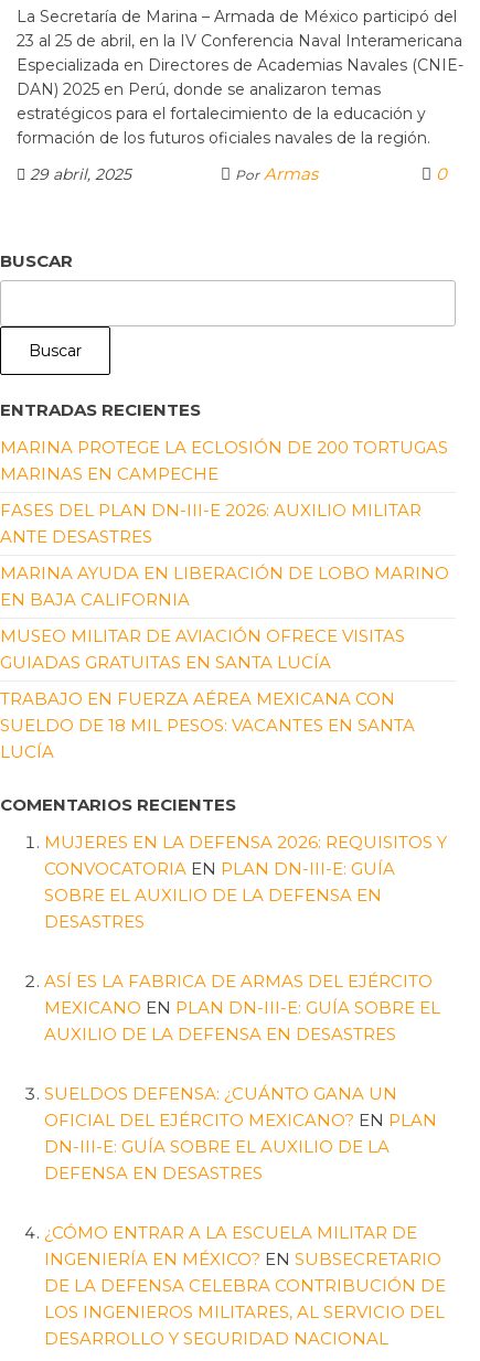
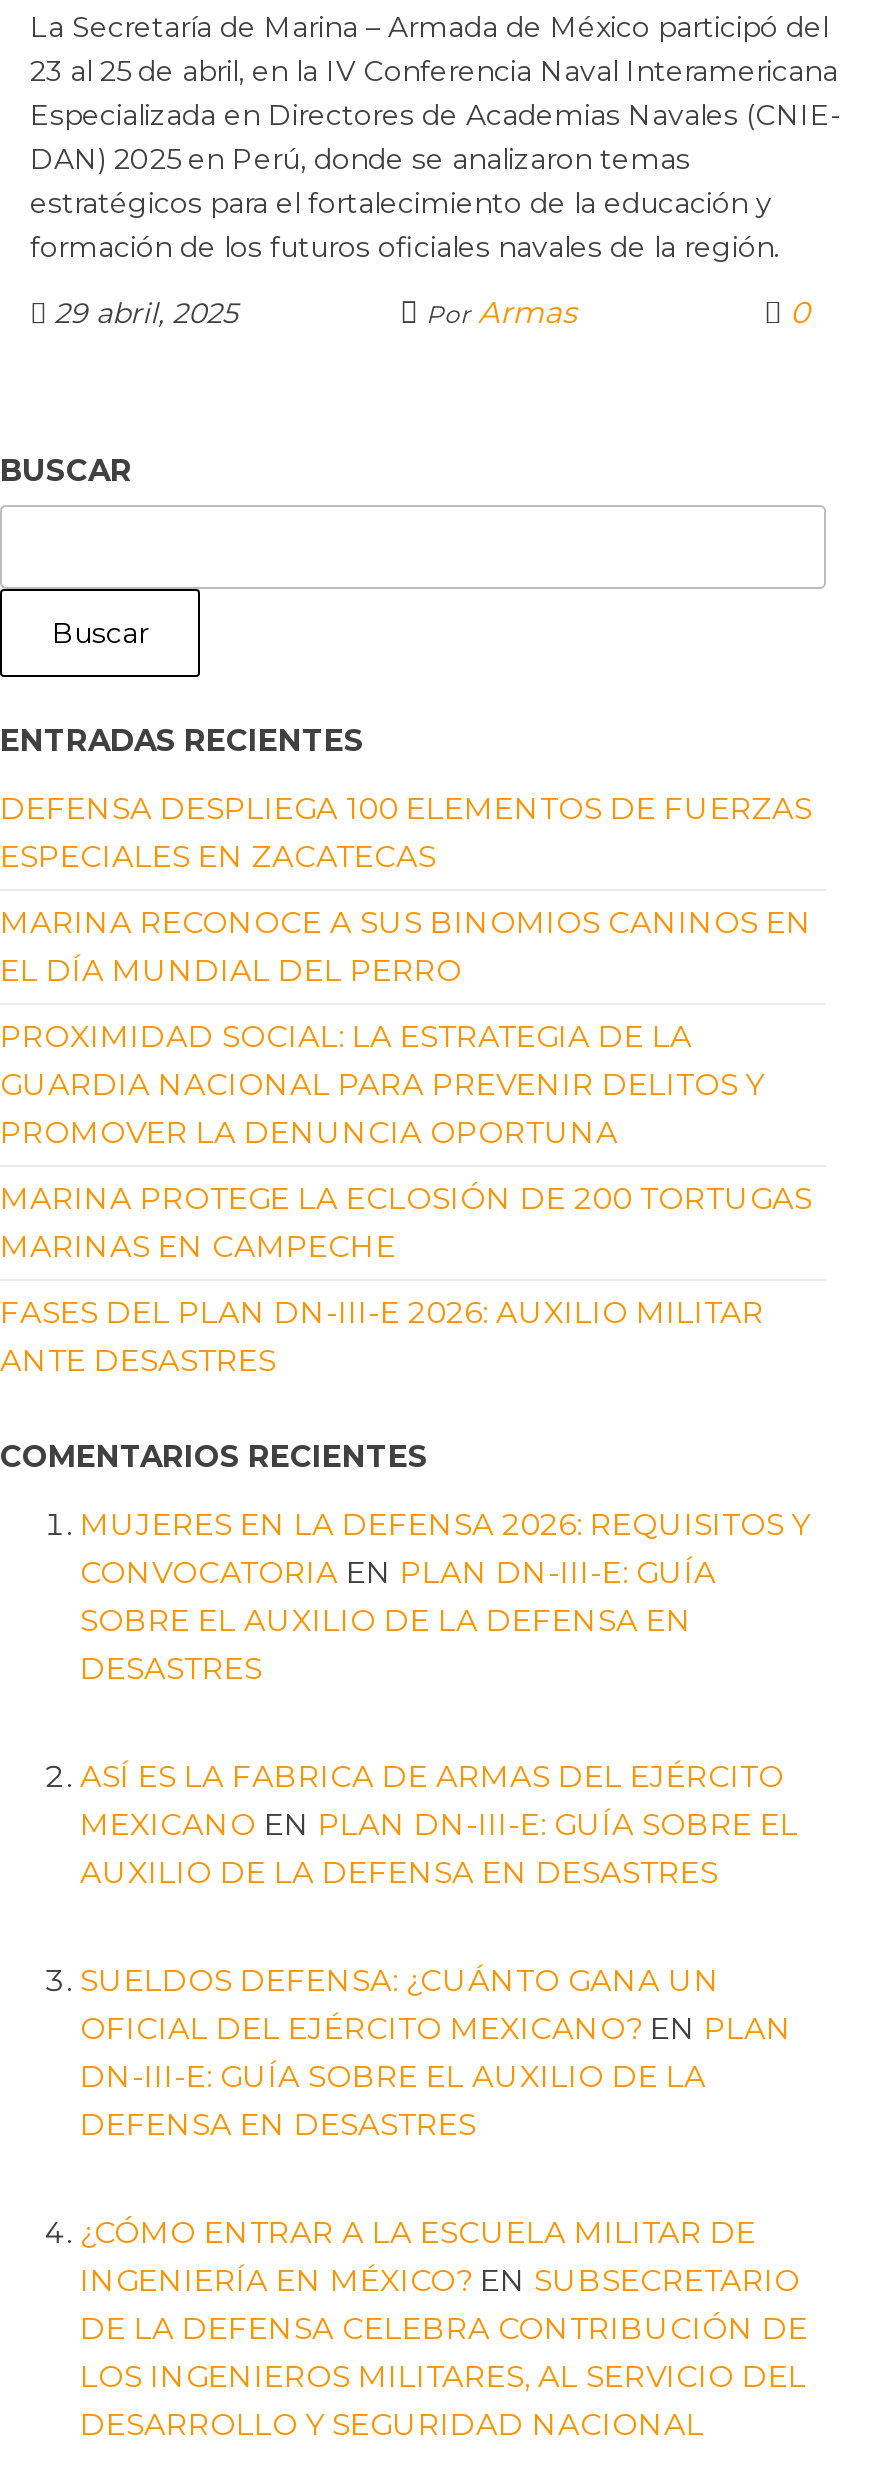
+ DEFENSA DESPLIEGA 100 ELEMENTOS DE FUERZAS
+ ESPECIALES EN ZACATECAS
+ MARINA RECONOCE A SUS BINOMIOS CANINOS EN
+ EL DÍA MUNDIAL DEL PERRO
+ PROXIMIDAD SOCIAL: LA ESTRATEGIA DE LA
+ GUARDIA NACIONAL PARA PREVENIR DELITOS Y
+ PROMOVER LA DENUNCIA OPORTUNA

moved down: MARINA PROTEGE LA ECLOSIÓN DE 200 TORTUGAS | MARINAS EN CAMPECHE | FASES DEL PLAN DN-III-E 2026: AUXILIO MILITAR | ANTE DESASTRES

- MARINA AYUDA EN LIBERACIÓN DE LOBO MARINO
- EN BAJA CALIFORNIA
- MUSEO MILITAR DE AVIACIÓN OFRECE VISITAS
- GUIADAS GRATUITAS EN SANTA LUCÍA
- TRABAJO EN FUERZA AÉREA MEXICANA CON
- SUELDO DE 18 MIL PESOS: VACANTES EN SANTA
- LUCÍA
